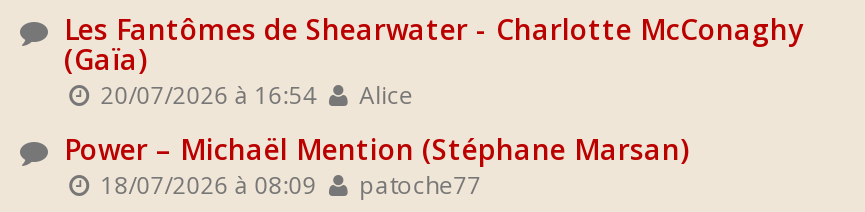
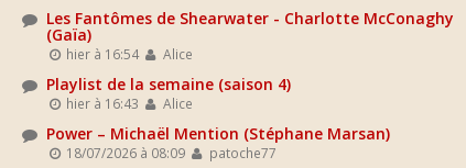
- 20/07/2026 à 16:54
+ hier à 16:54
+ Alice
+ Playlist de la semaine (saison 4)
+ hier à 16:43
